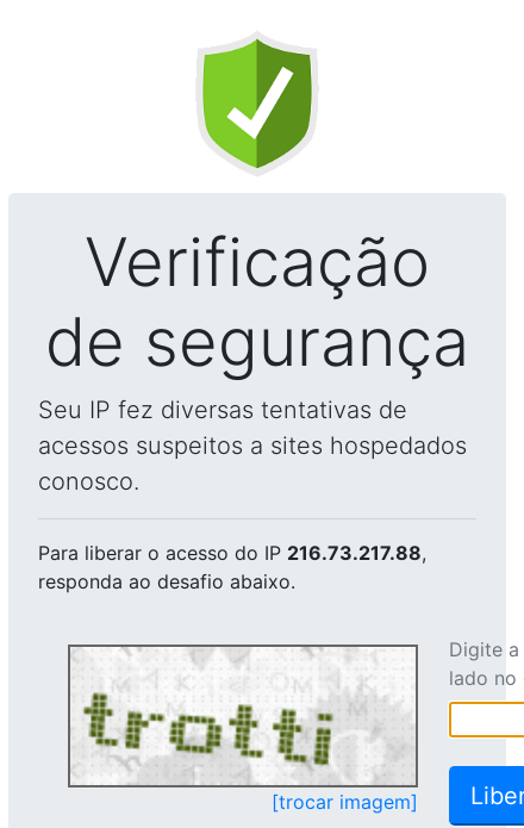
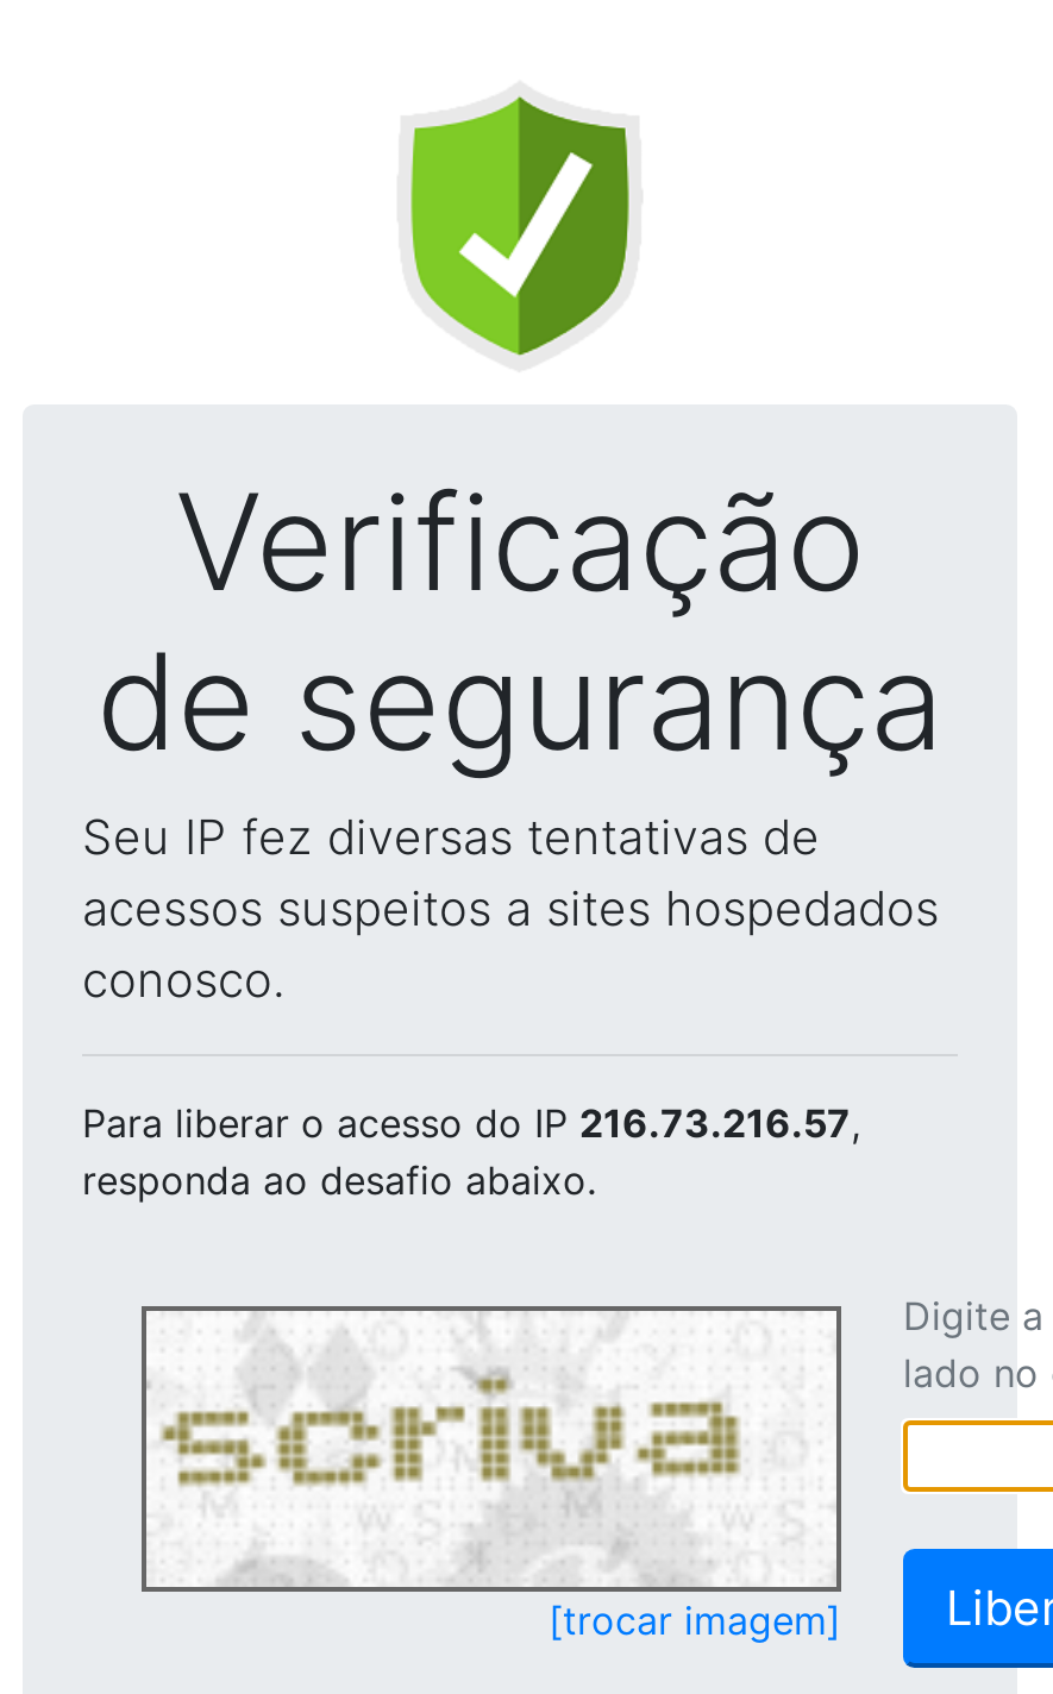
- Para liberar o acesso do IP 216.73.217.88,
+ Para liberar o acesso do IP 216.73.216.57,

- [image]
+ [image]
